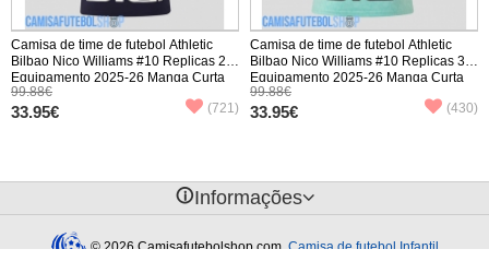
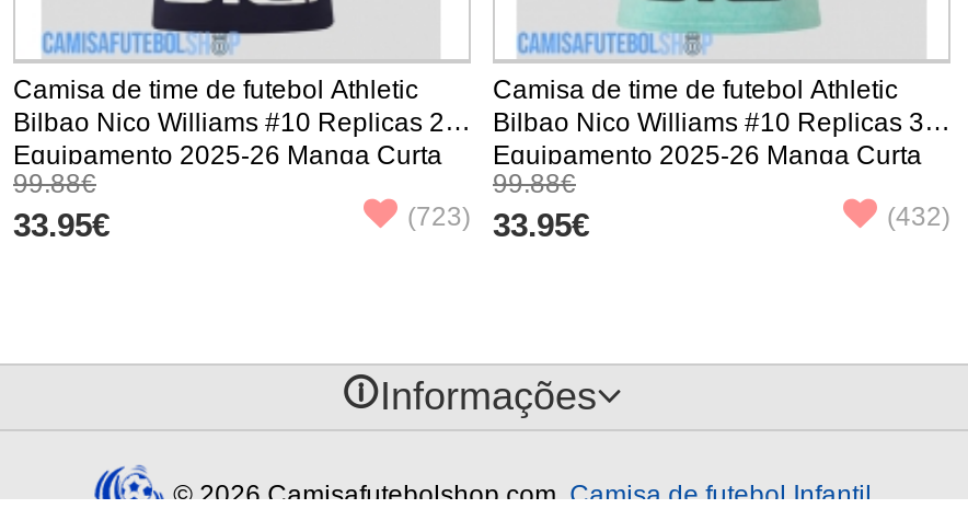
- (721) 33.95€
+ (723) 33.95€

- (430)
+ (432)
